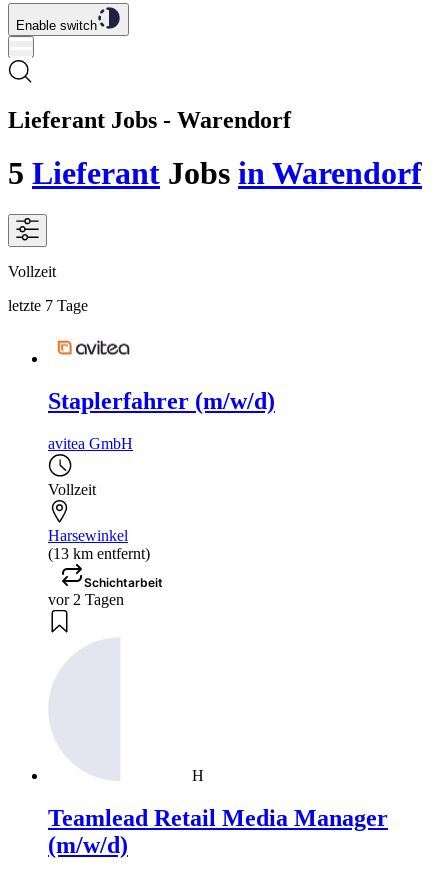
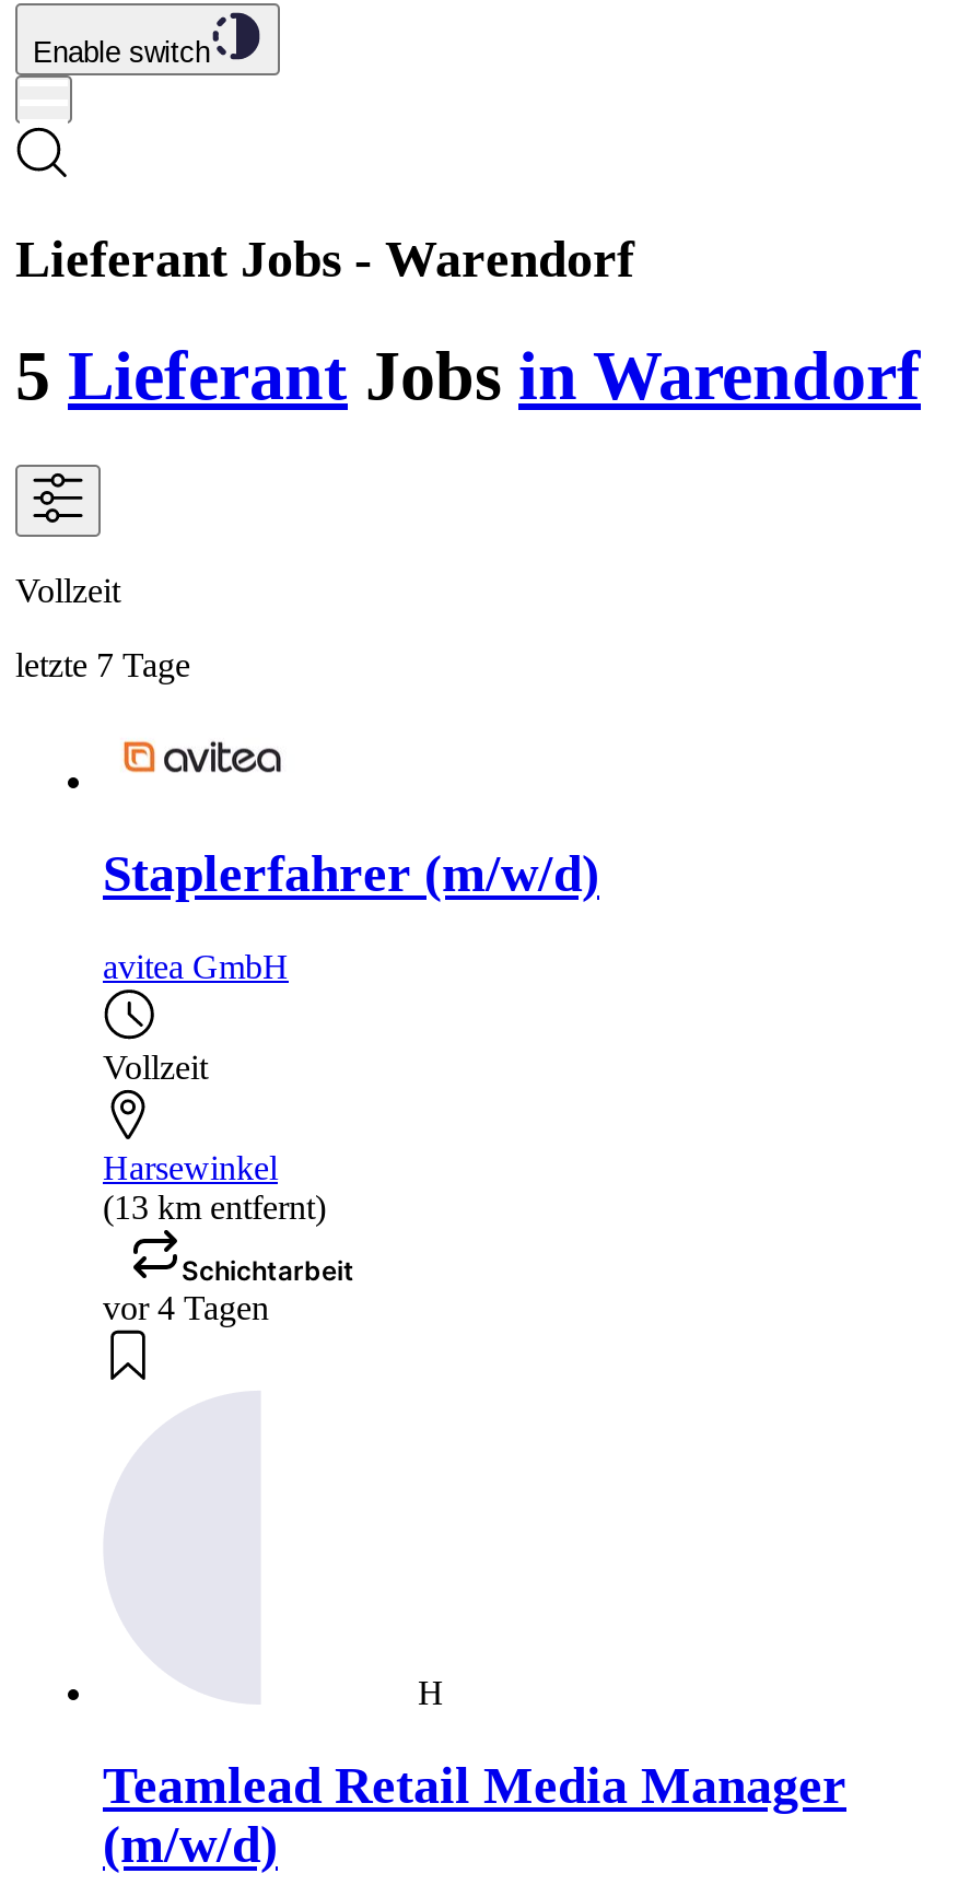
- vor 2 Tagen
+ vor 4 Tagen
